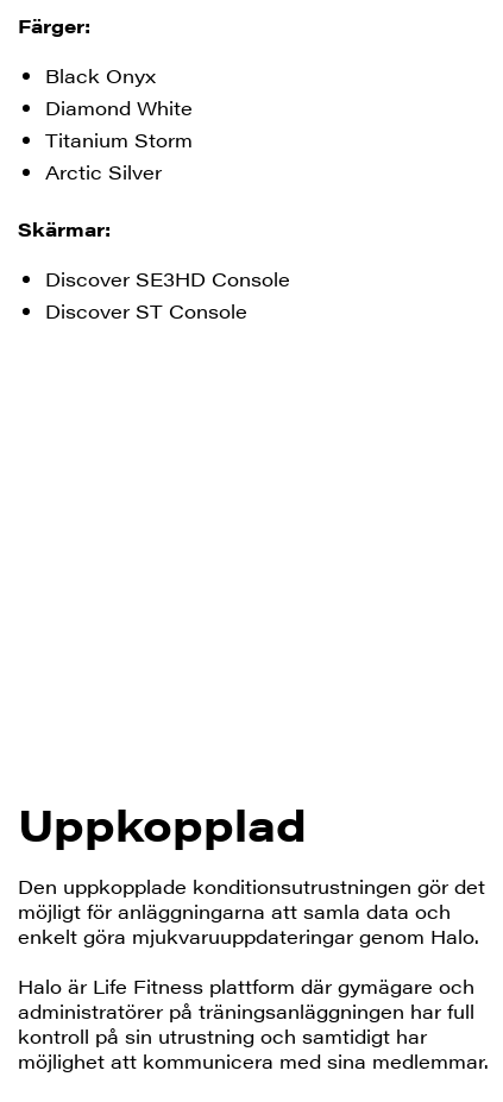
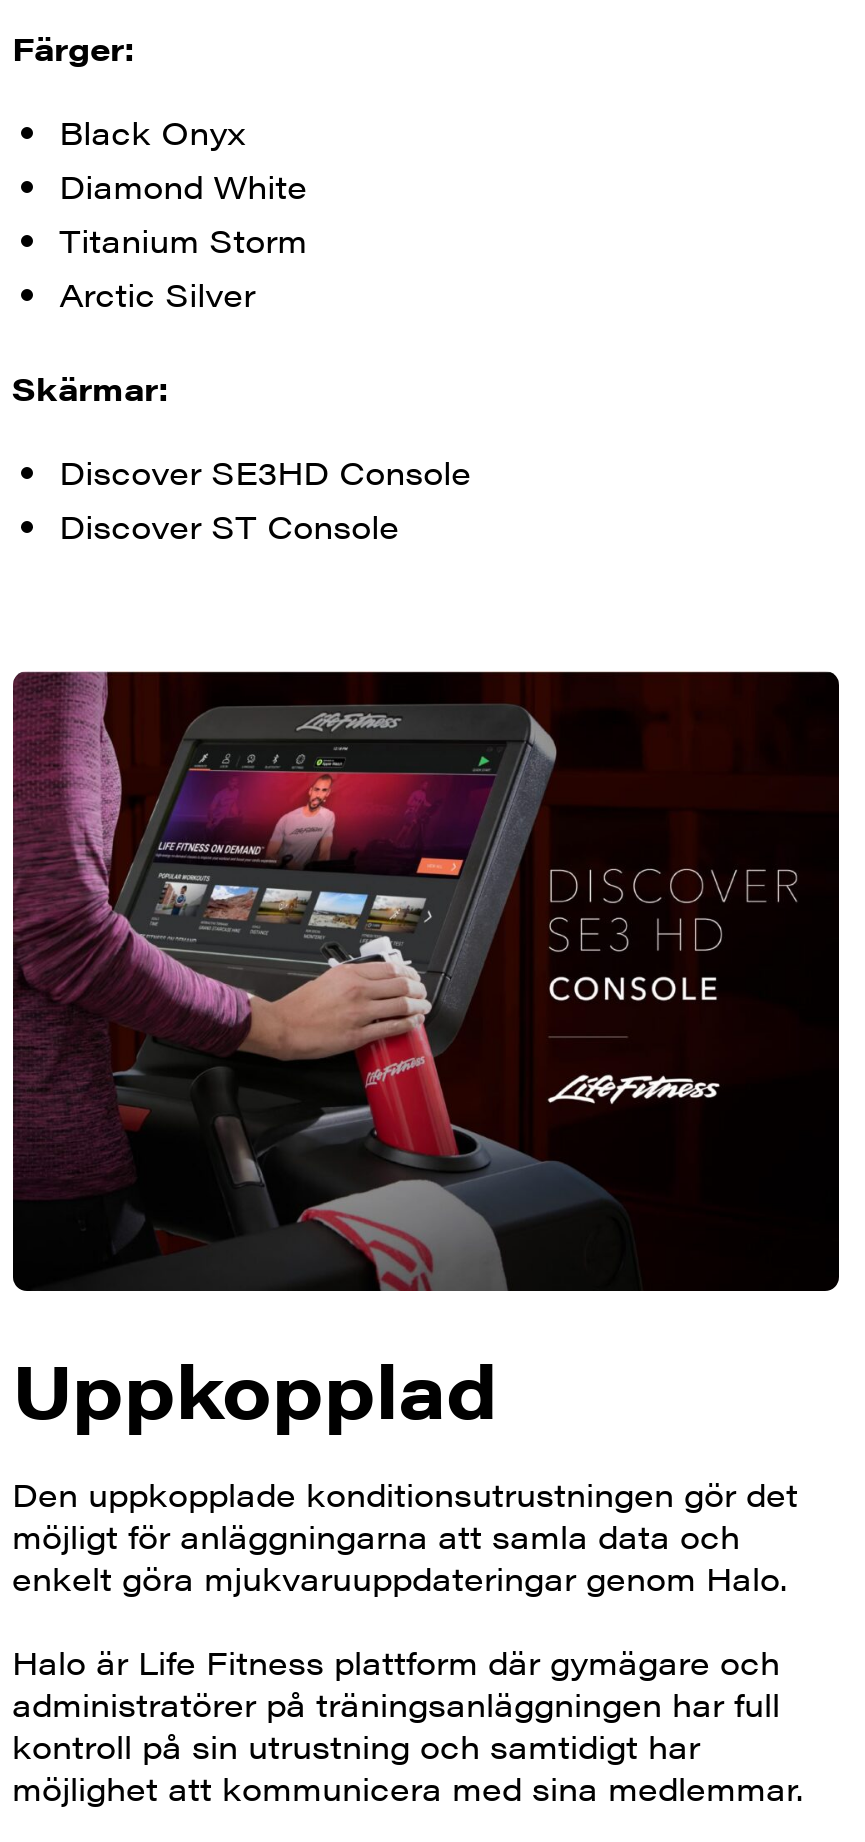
+ [image]
